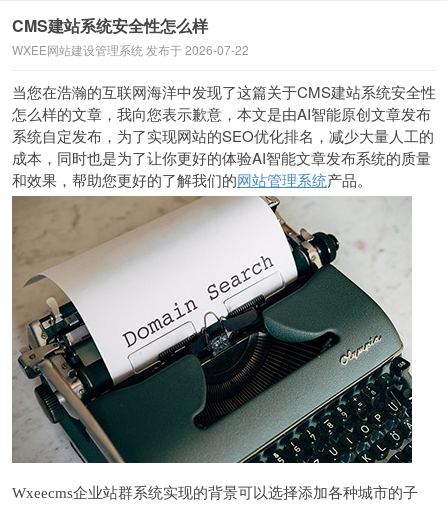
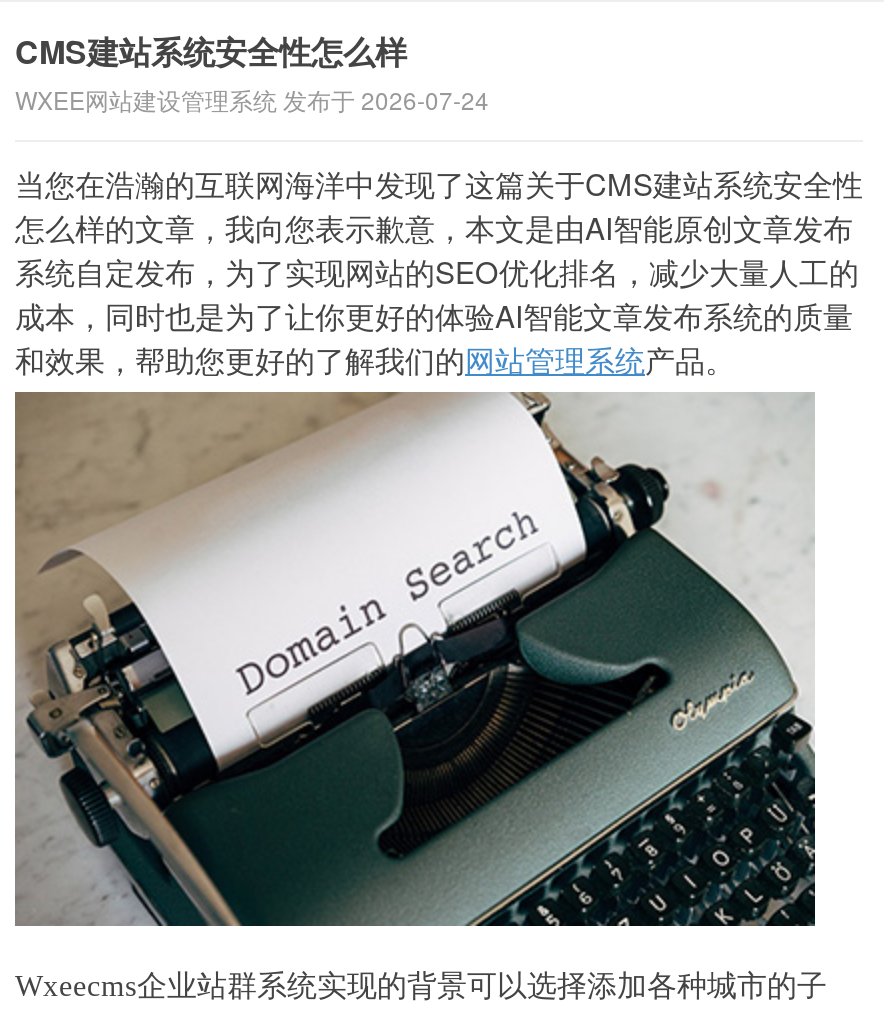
- WXEE网站建设管理系统 发布于 2026-07-22
+ WXEE网站建设管理系统 发布于 2026-07-24
